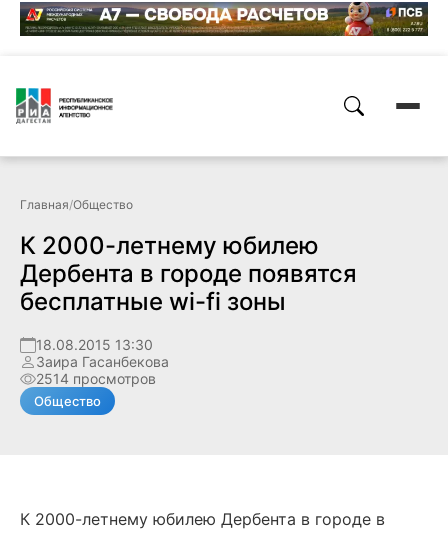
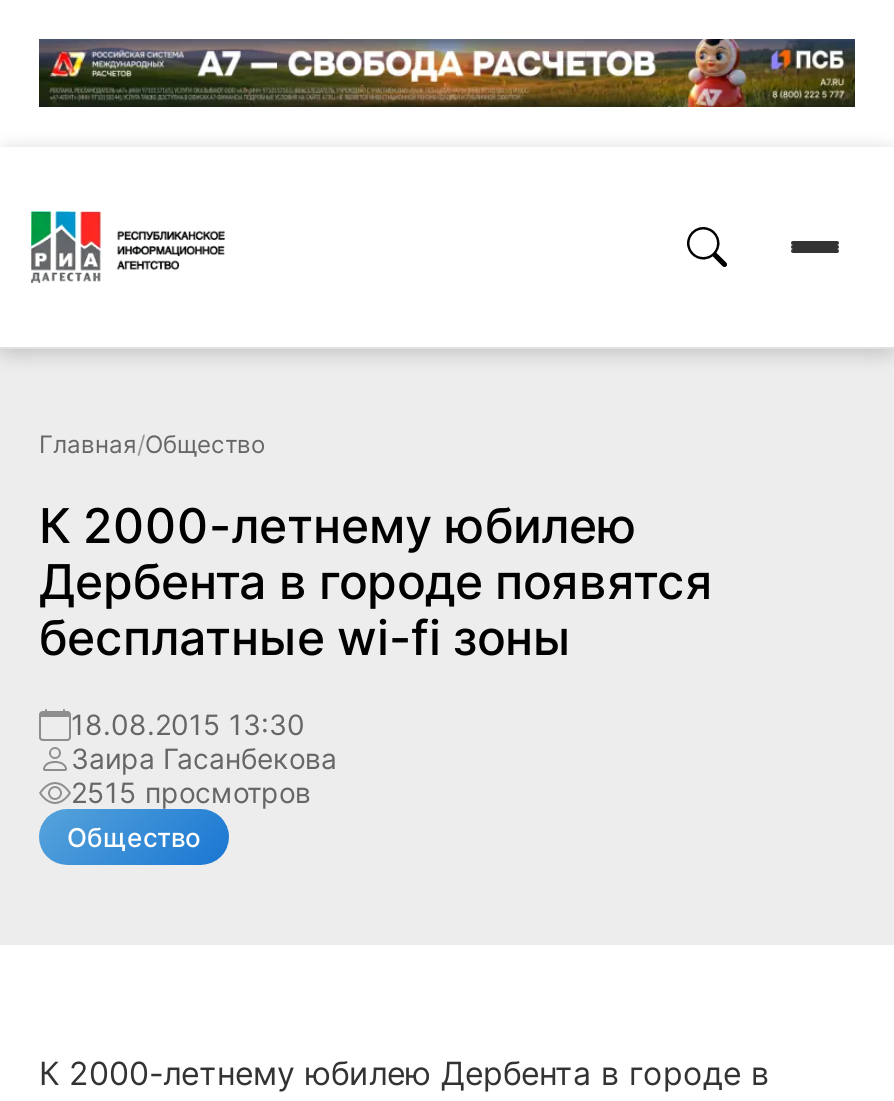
- 2514 просмотров
+ 2515 просмотров
